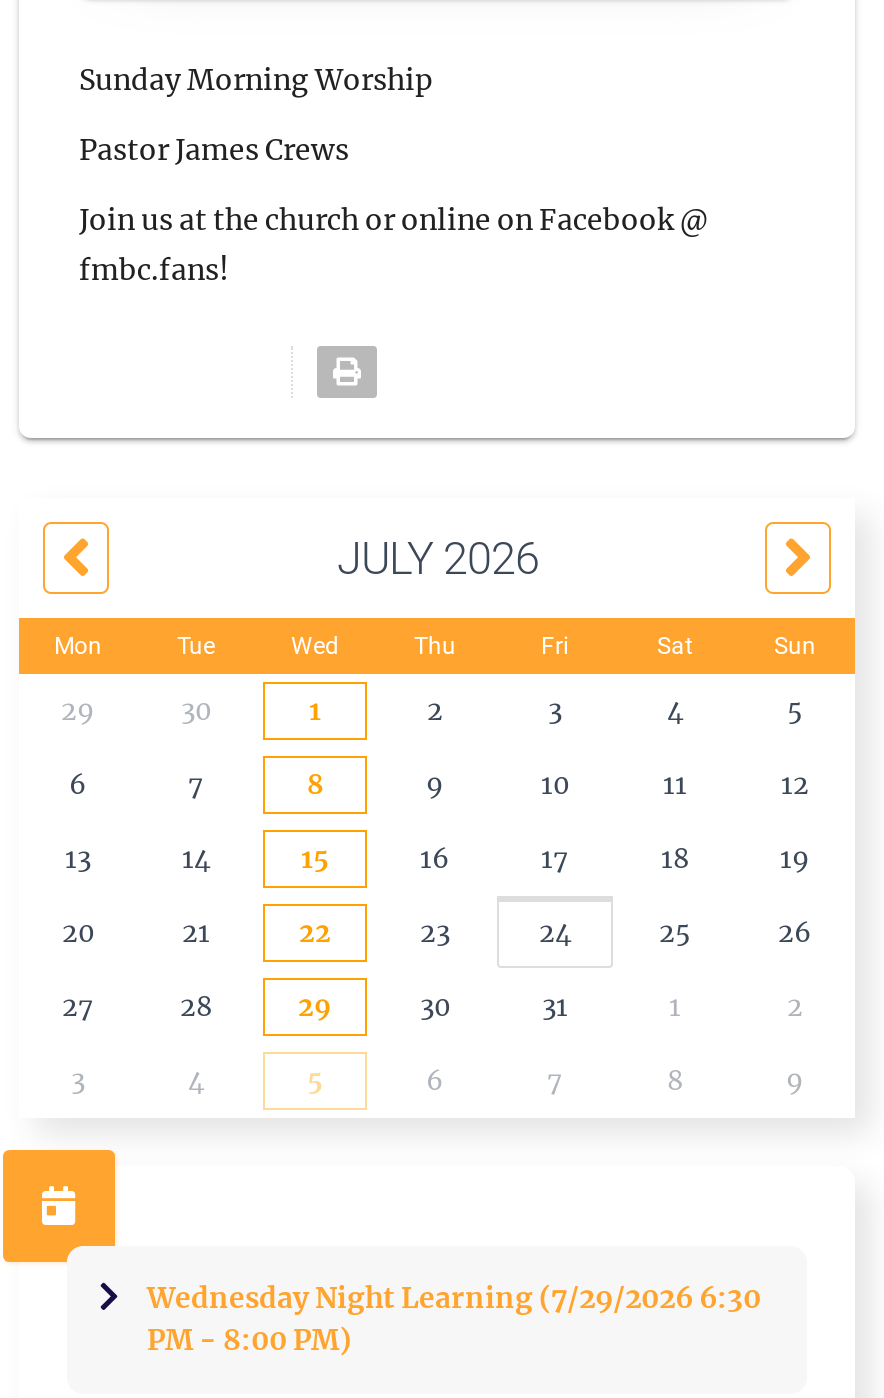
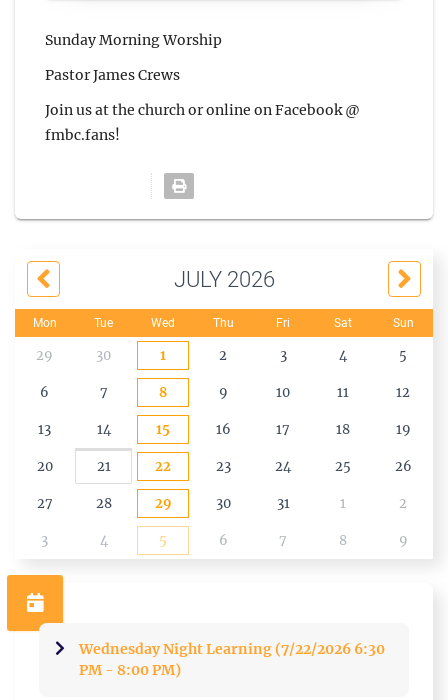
- Wednesday Night Learning (7/29/2026 6:30
+ Wednesday Night Learning (7/22/2026 6:30
